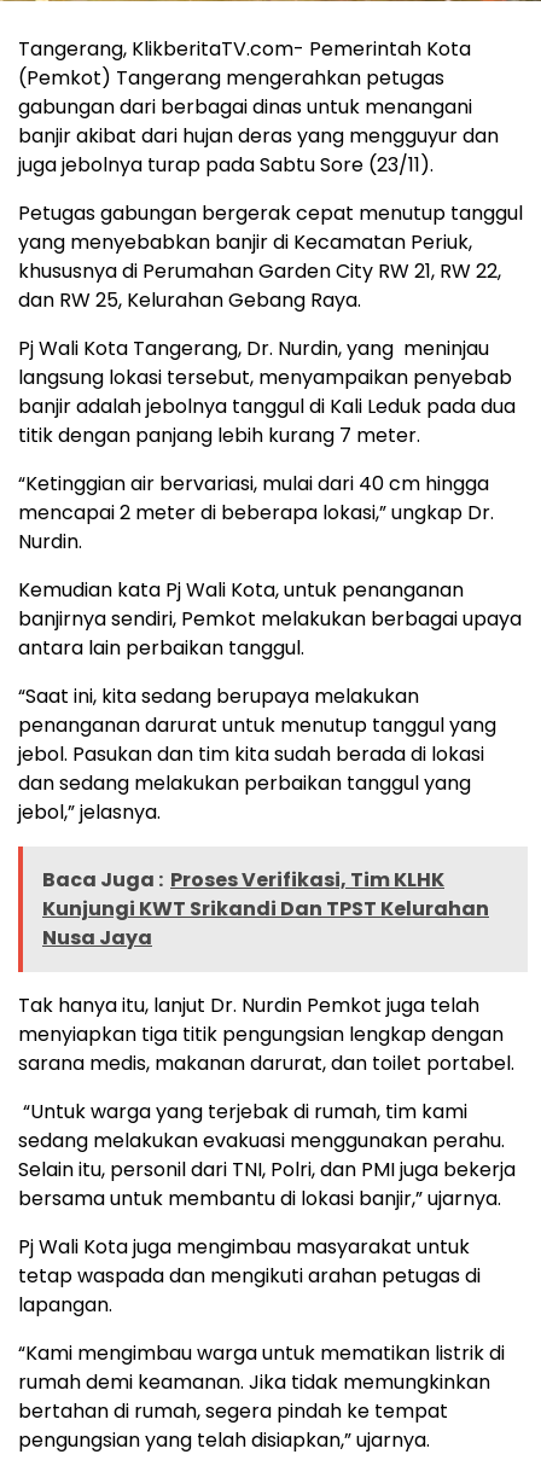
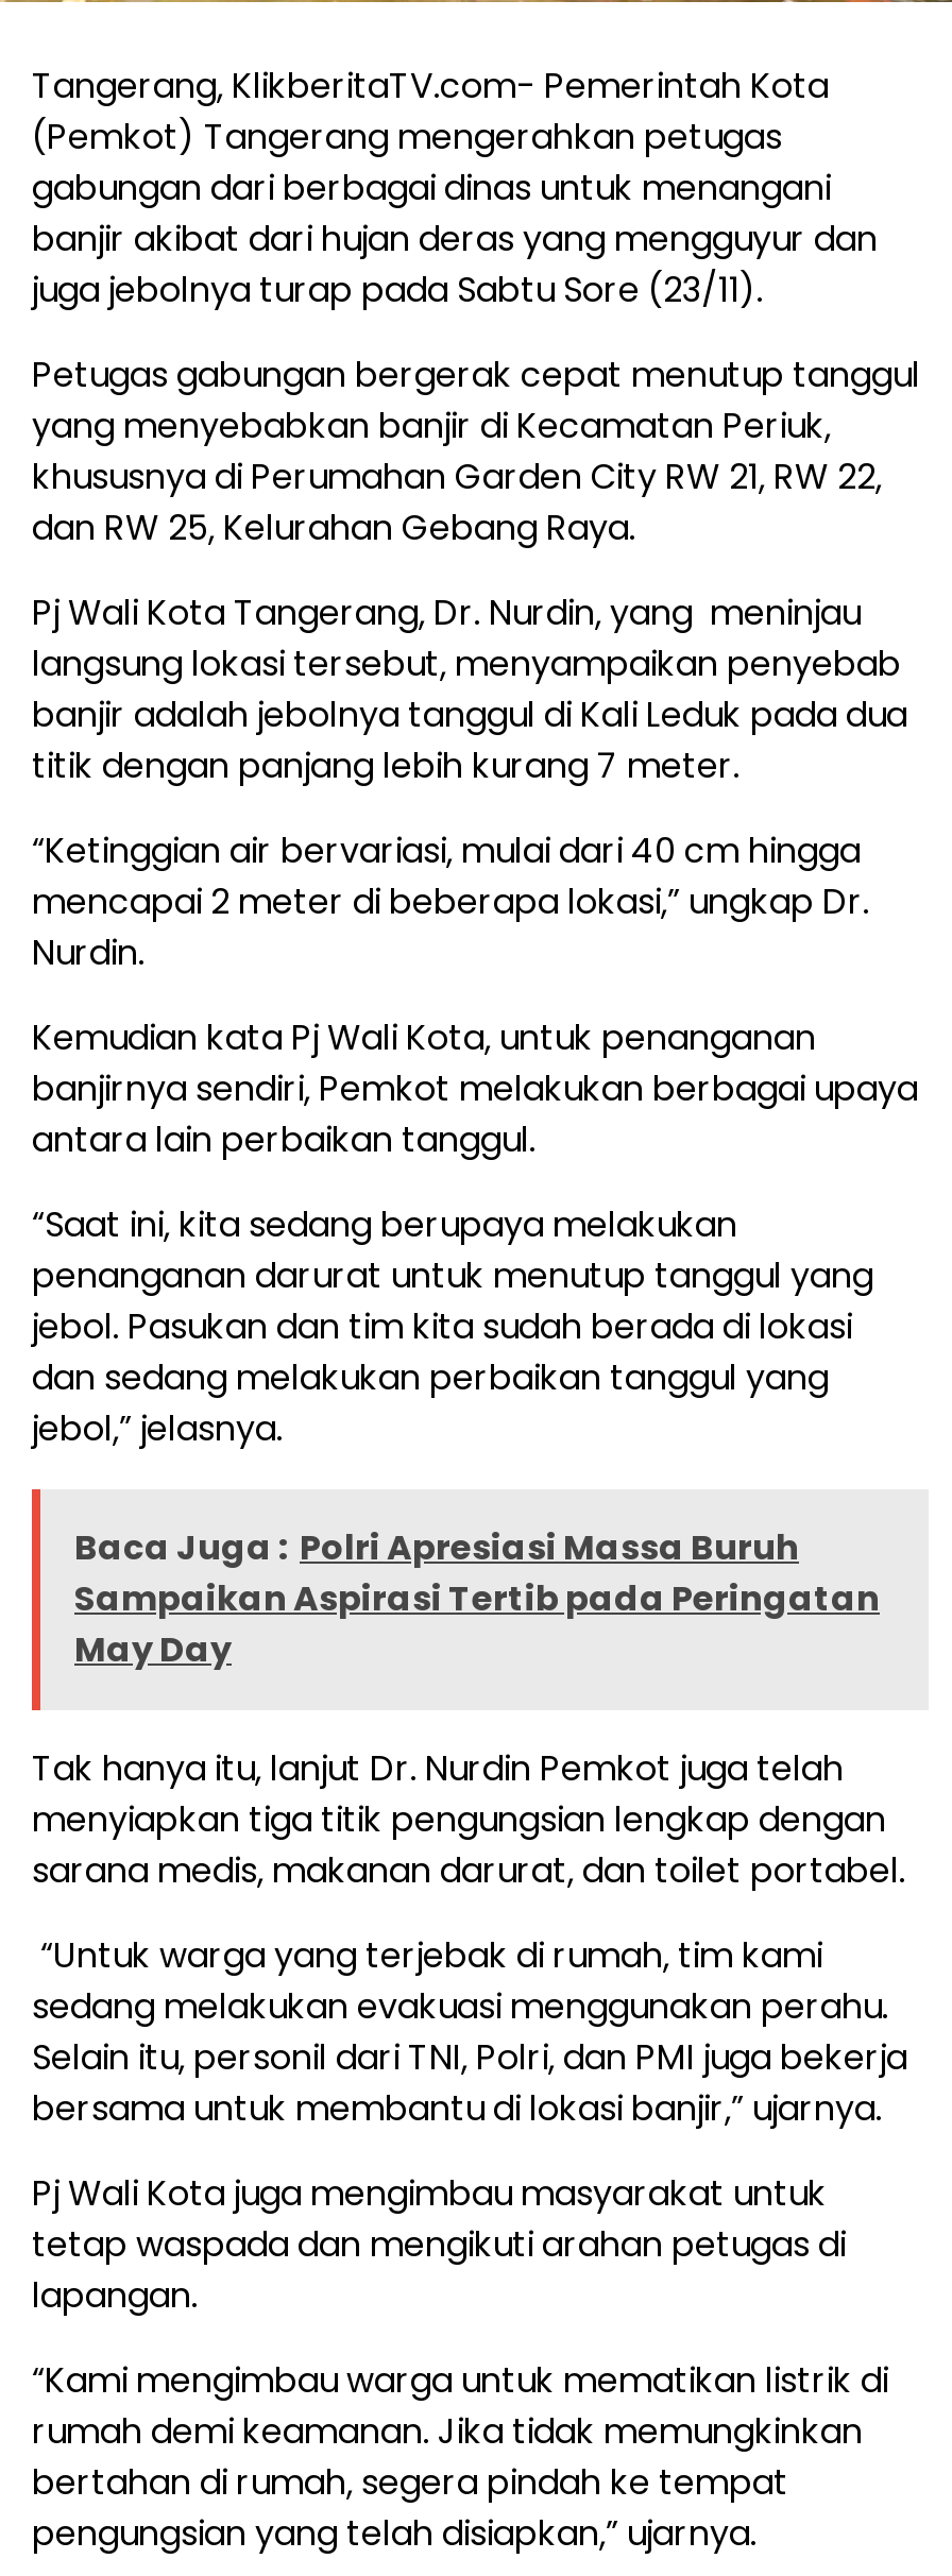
- Baca Juga : Proses Verifikasi, Tim KLHK
- Kunjungi KWT Srikandi Dan TPST Kelurahan
- Nusa Jaya
+ Baca Juga : Polri Apresiasi Massa Buruh
+ Sampaikan Aspirasi Tertib pada Peringatan
+ May Day
